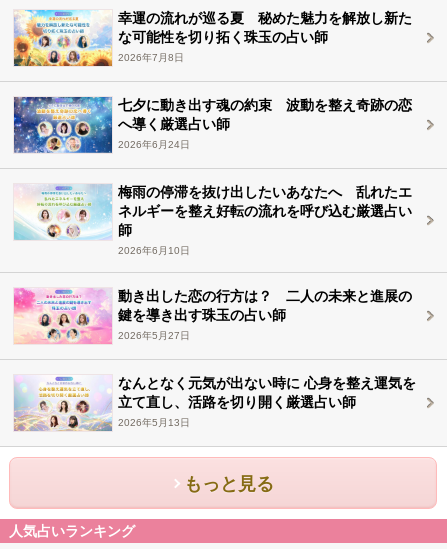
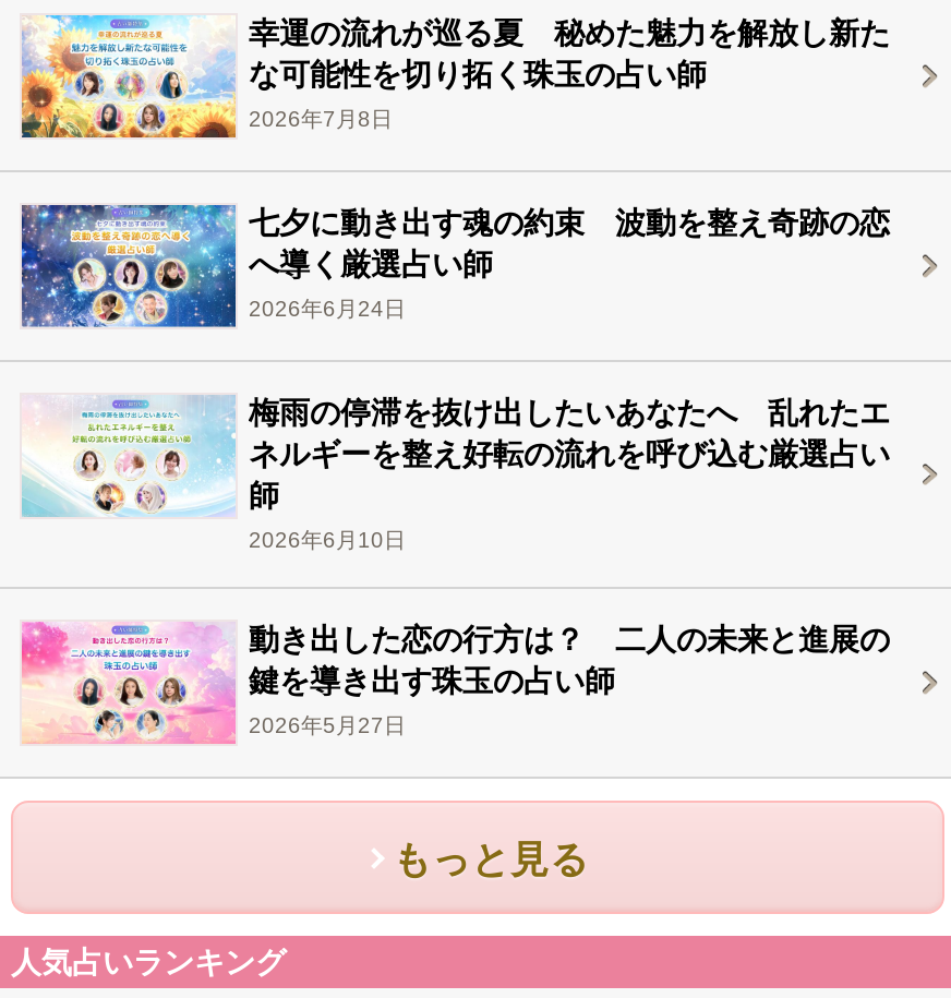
- [image]
- なんとなく元気が出ない時に 心身を整え運気を
- 立て直し、活路を切り開く厳選占い師
- 2026年5月13日
